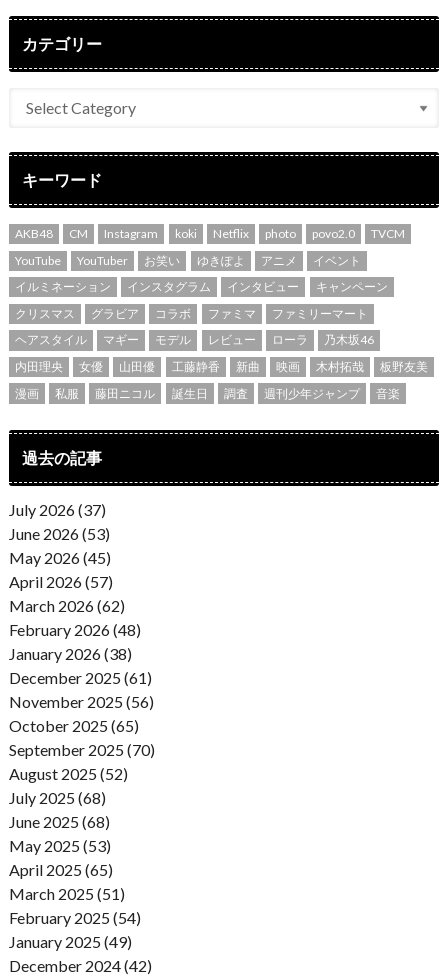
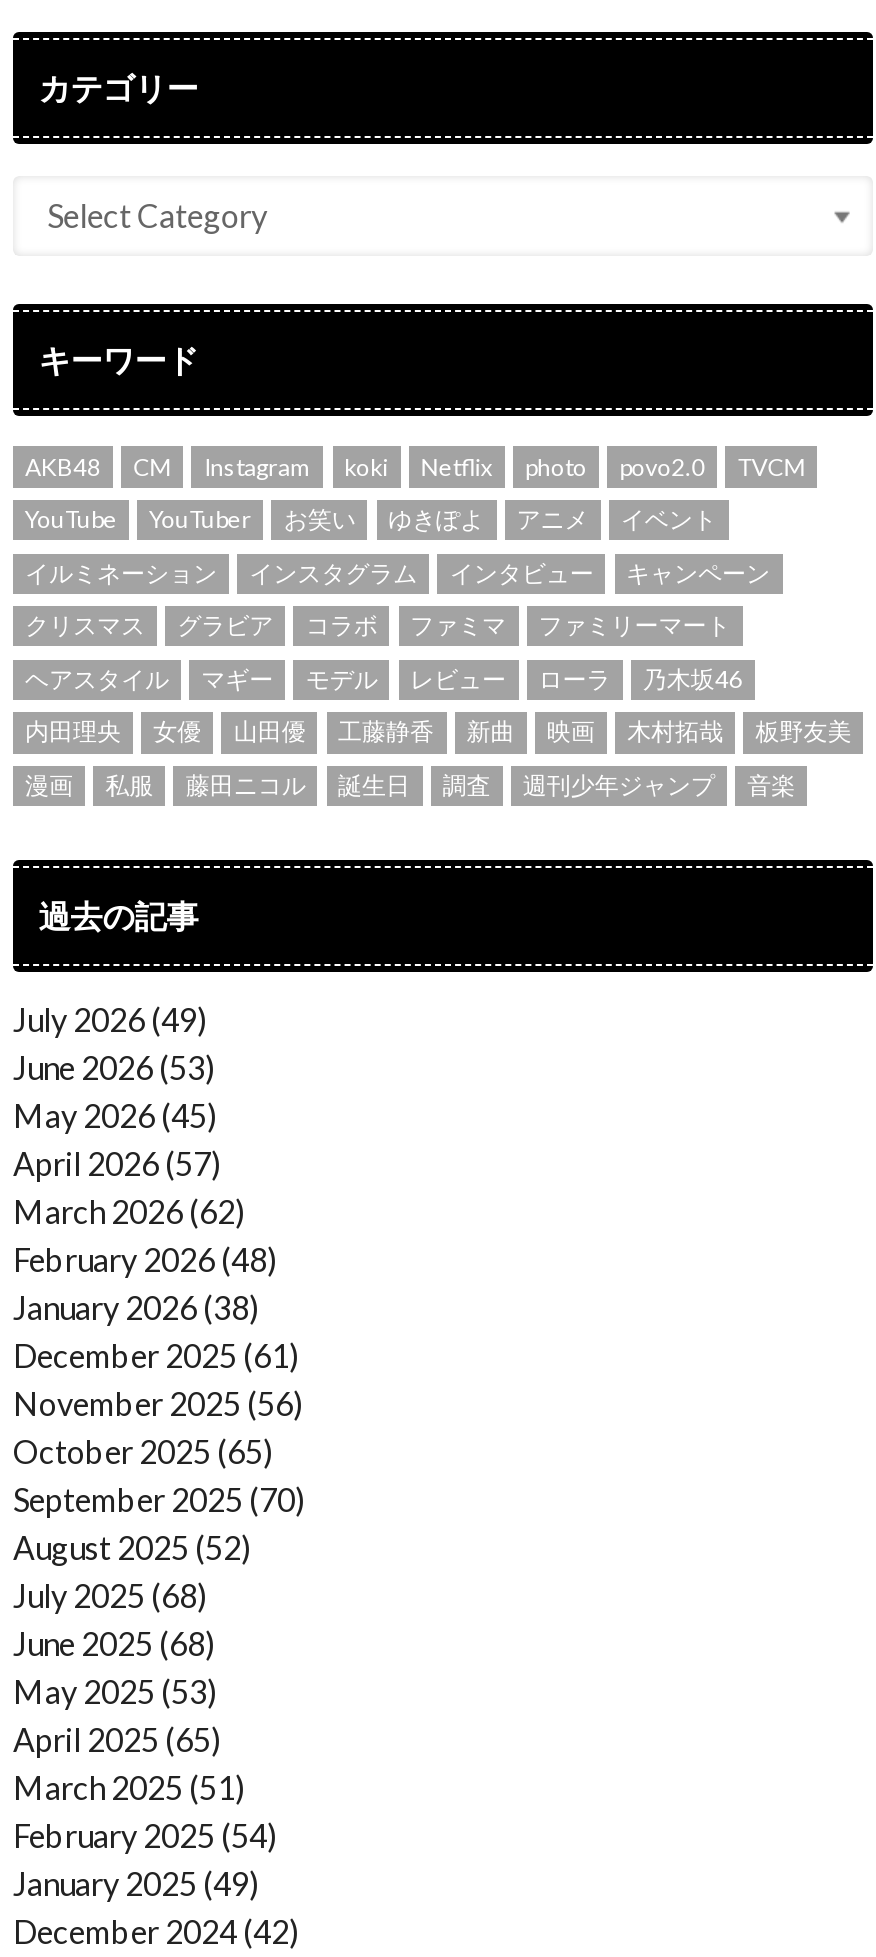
- July 2026 (37)
+ July 2026 (49)
